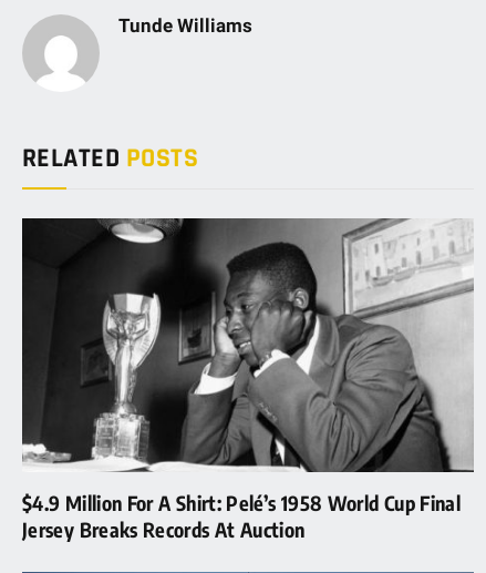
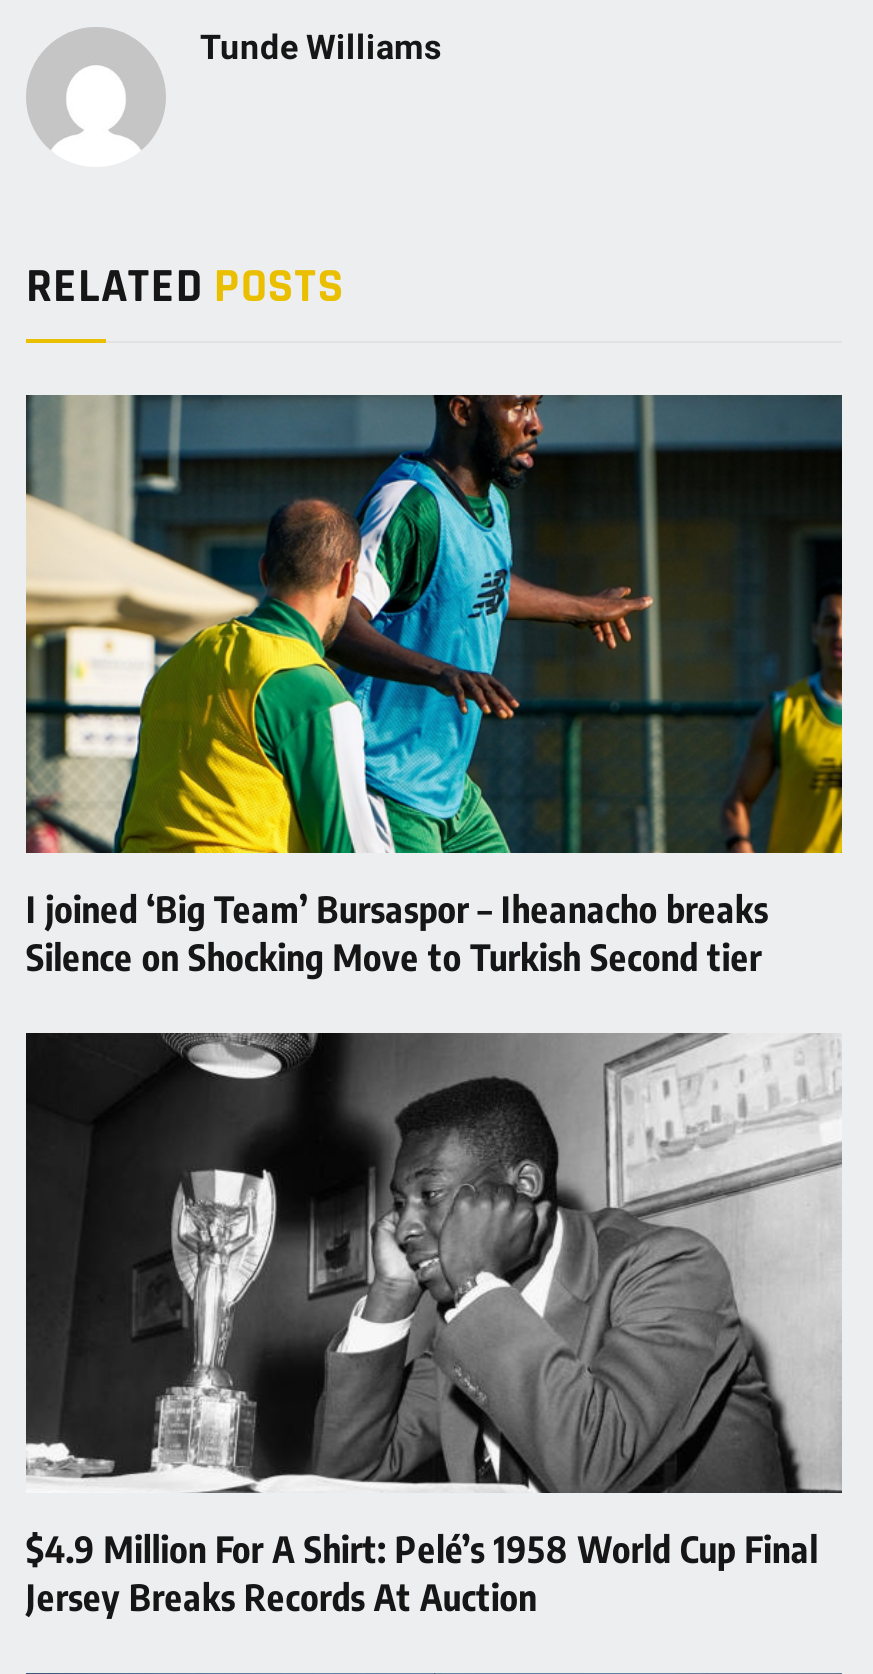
+ [image]
+ I joined ‘Big Team’ Bursaspor – Iheanacho breaks
+ Silence on Shocking Move to Turkish Second tier
